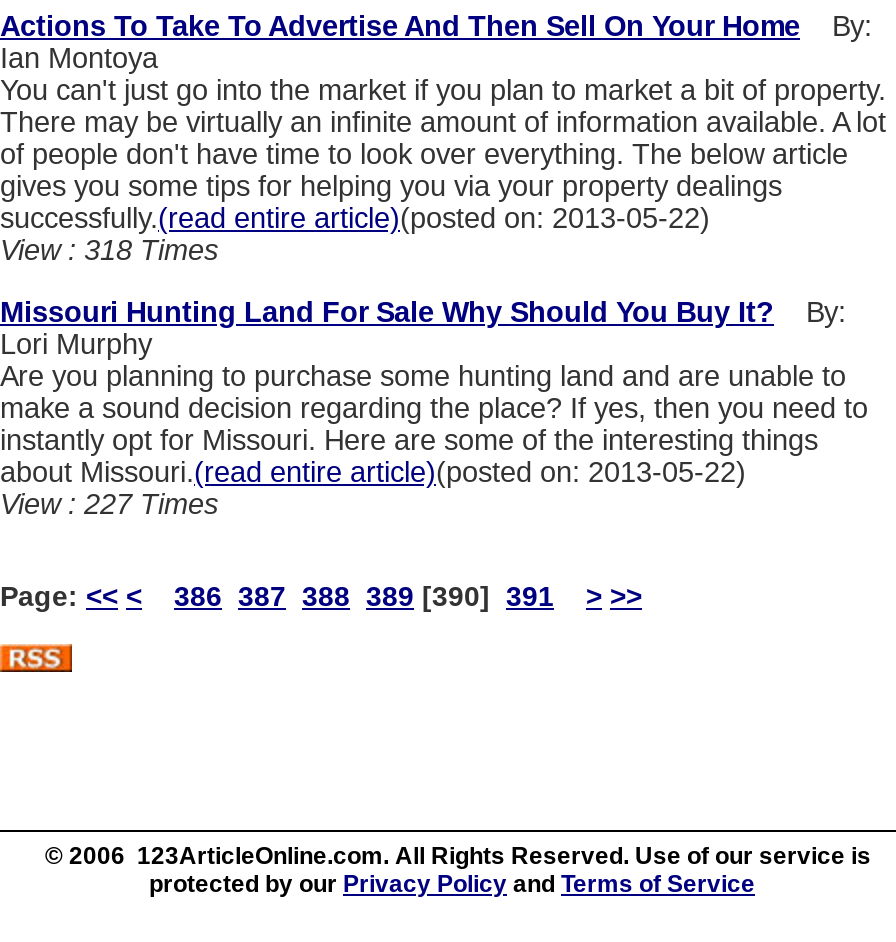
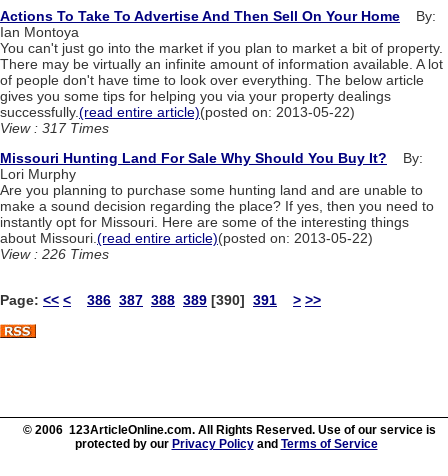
- View : 318 Times
+ View : 317 Times

- View : 227 Times
+ View : 226 Times
